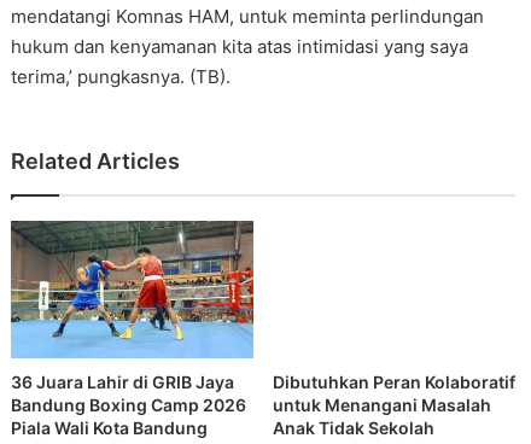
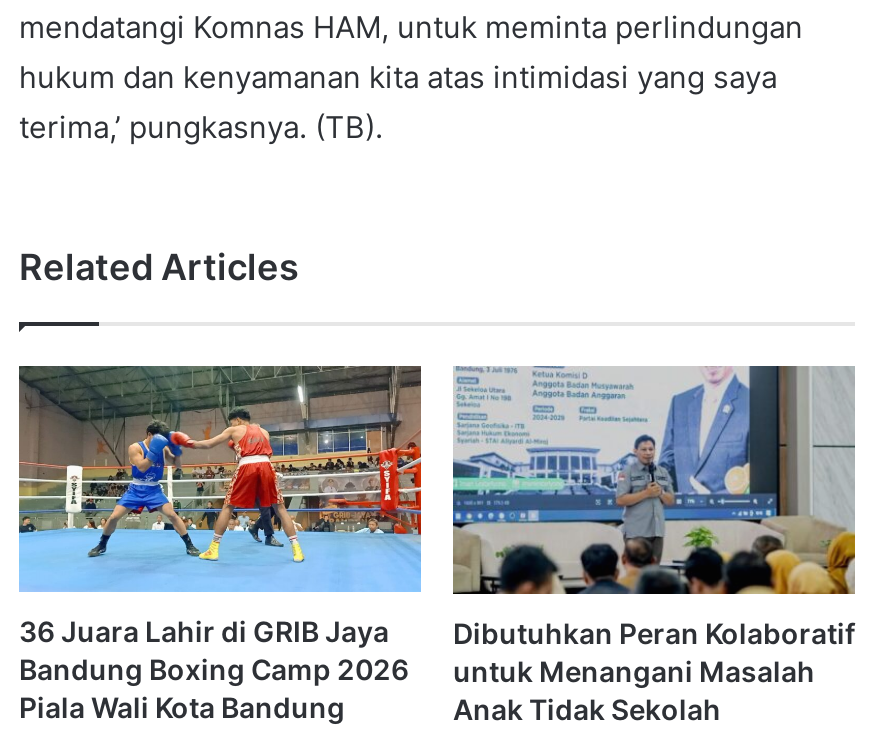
+ [image]
